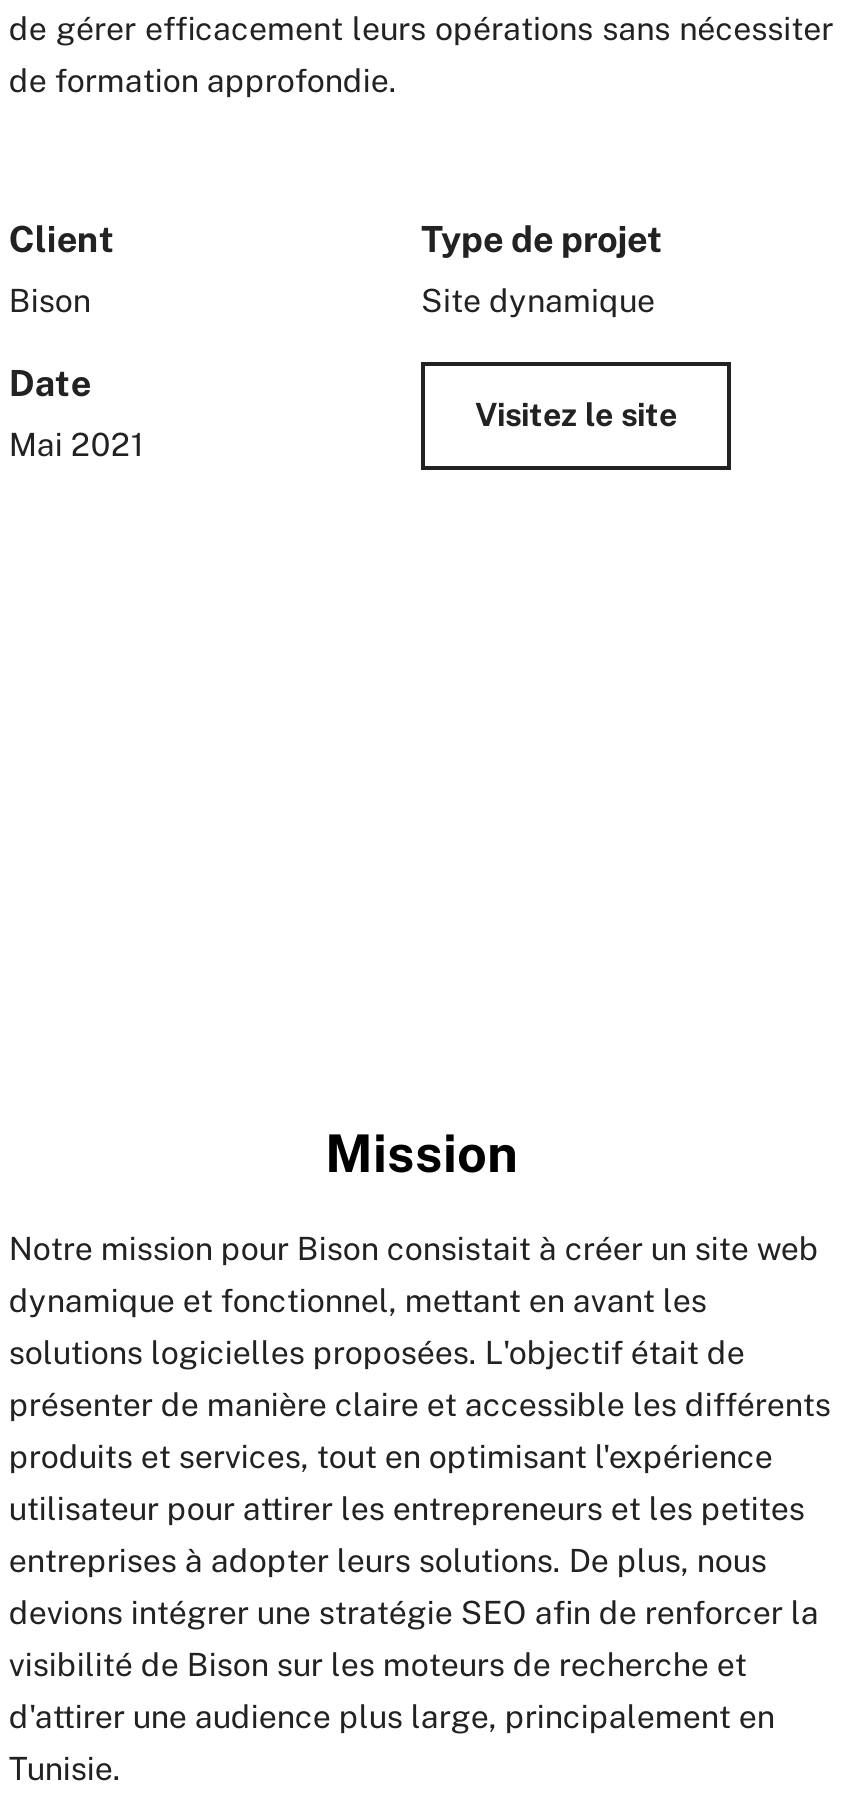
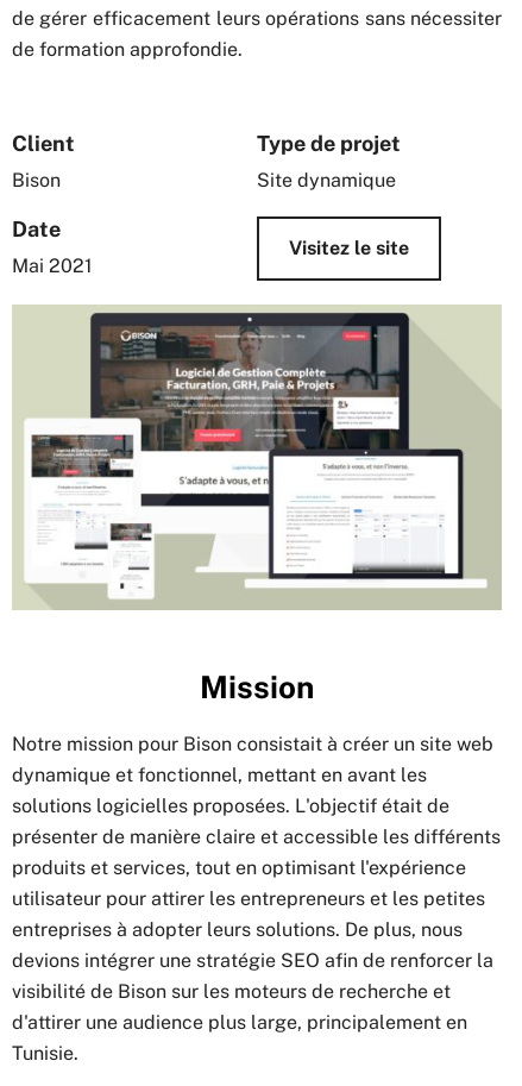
+ [image]
